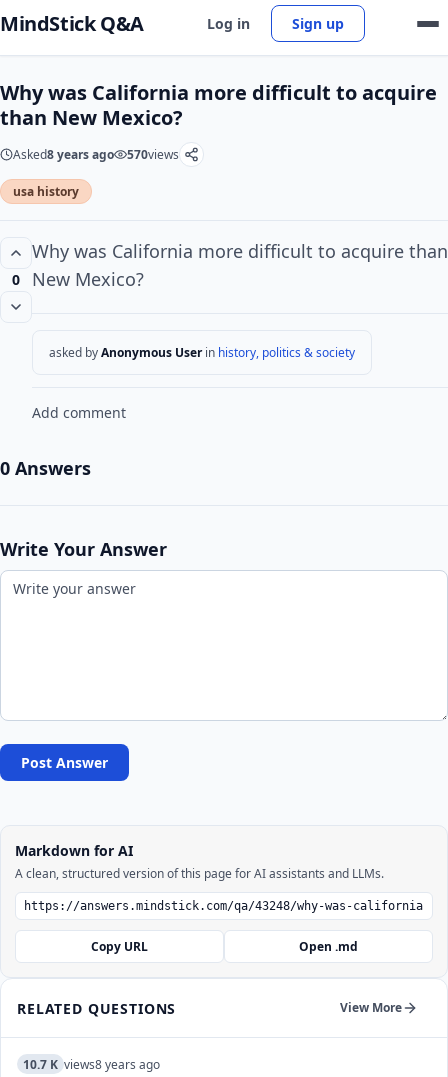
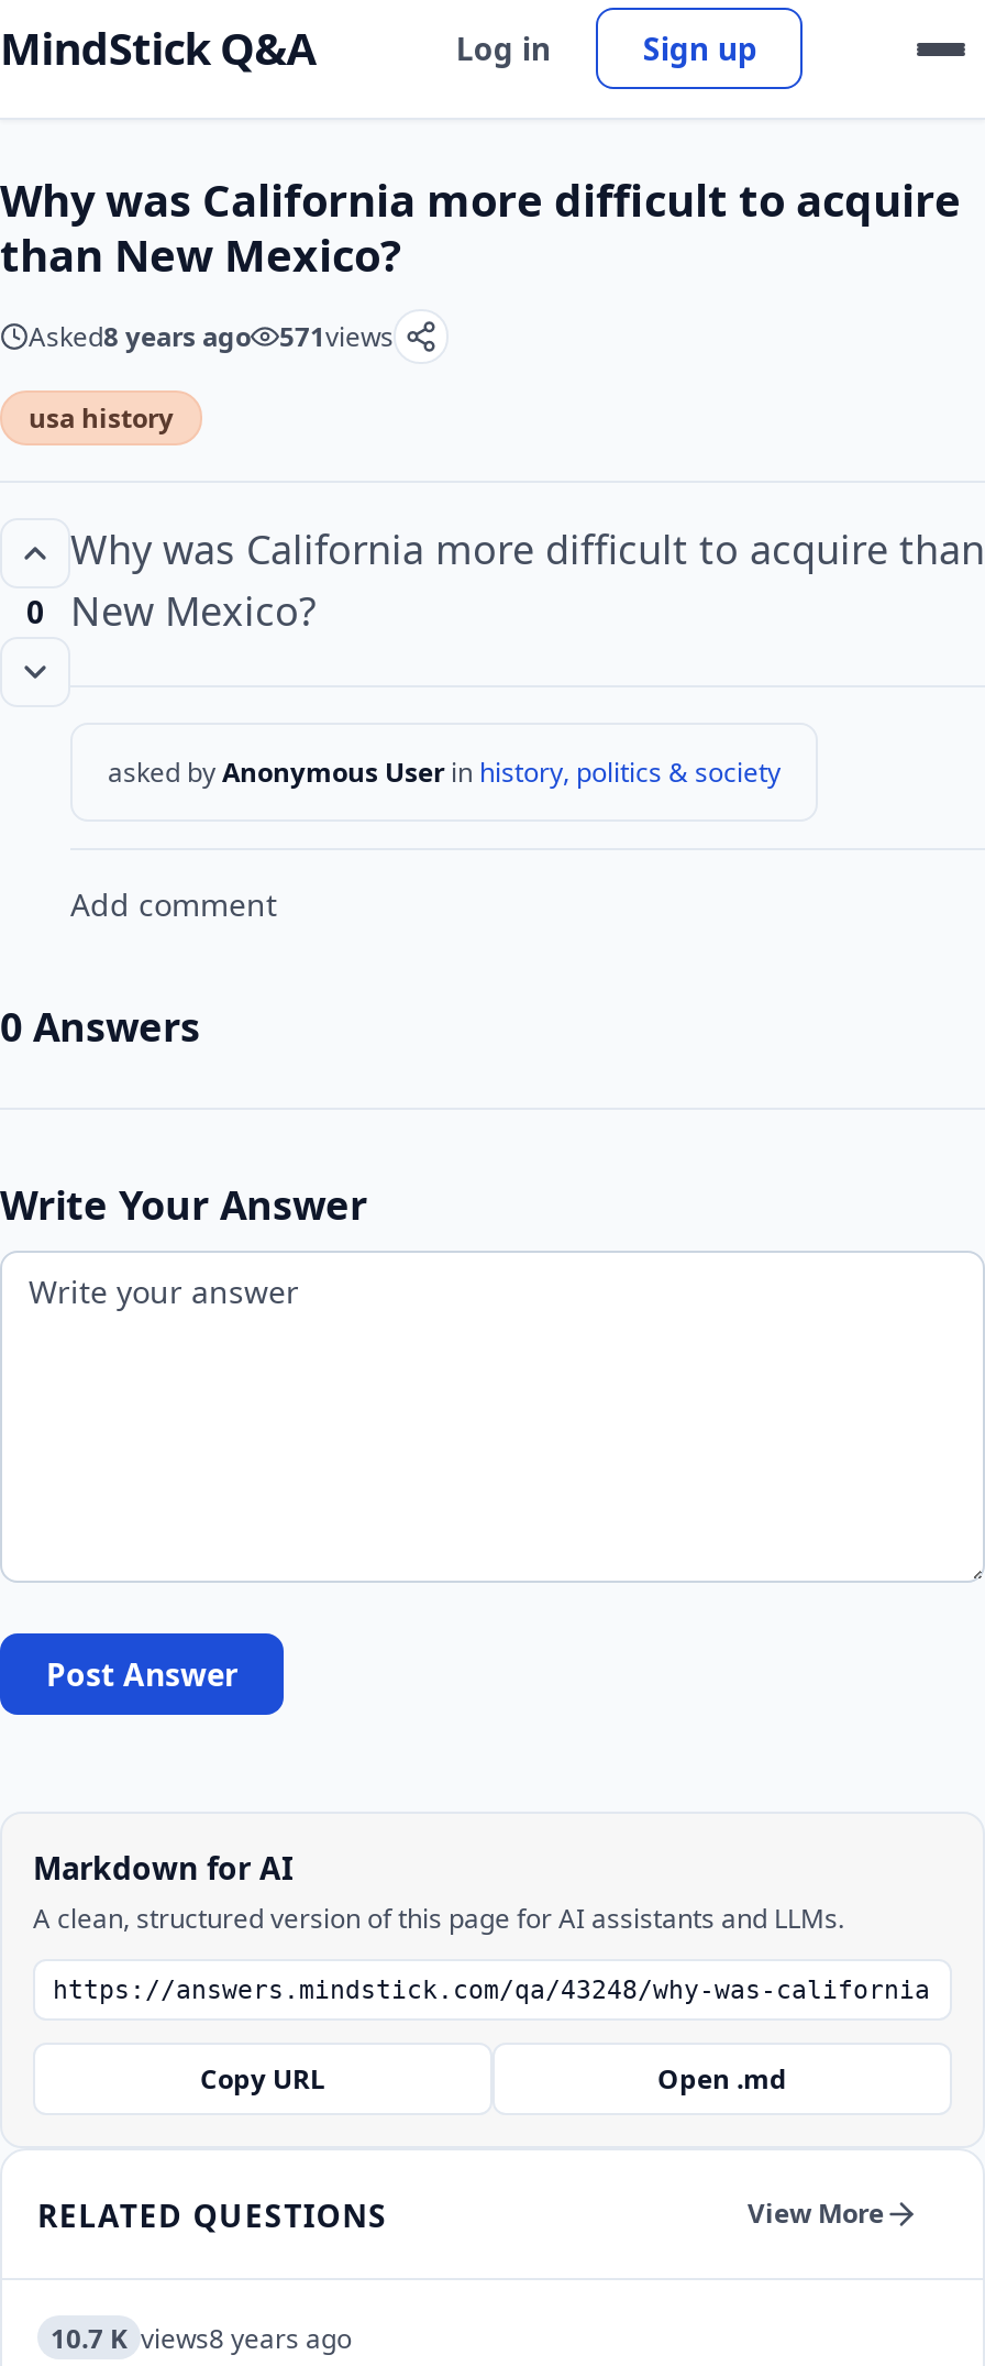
- Asked8 years ago 570views
+ Asked8 years ago 571views
